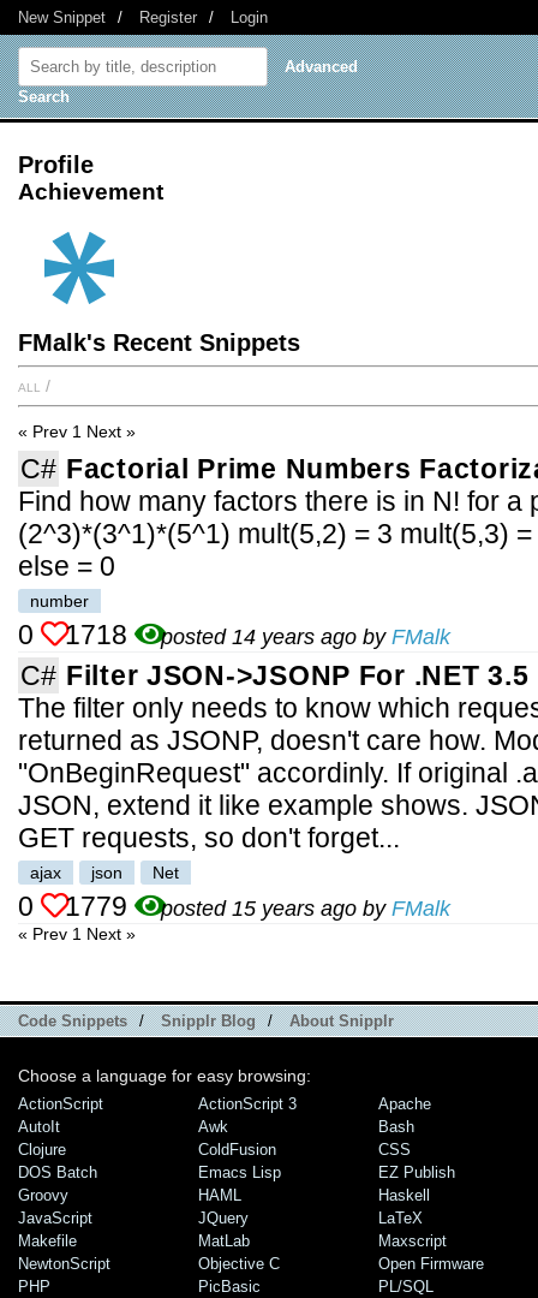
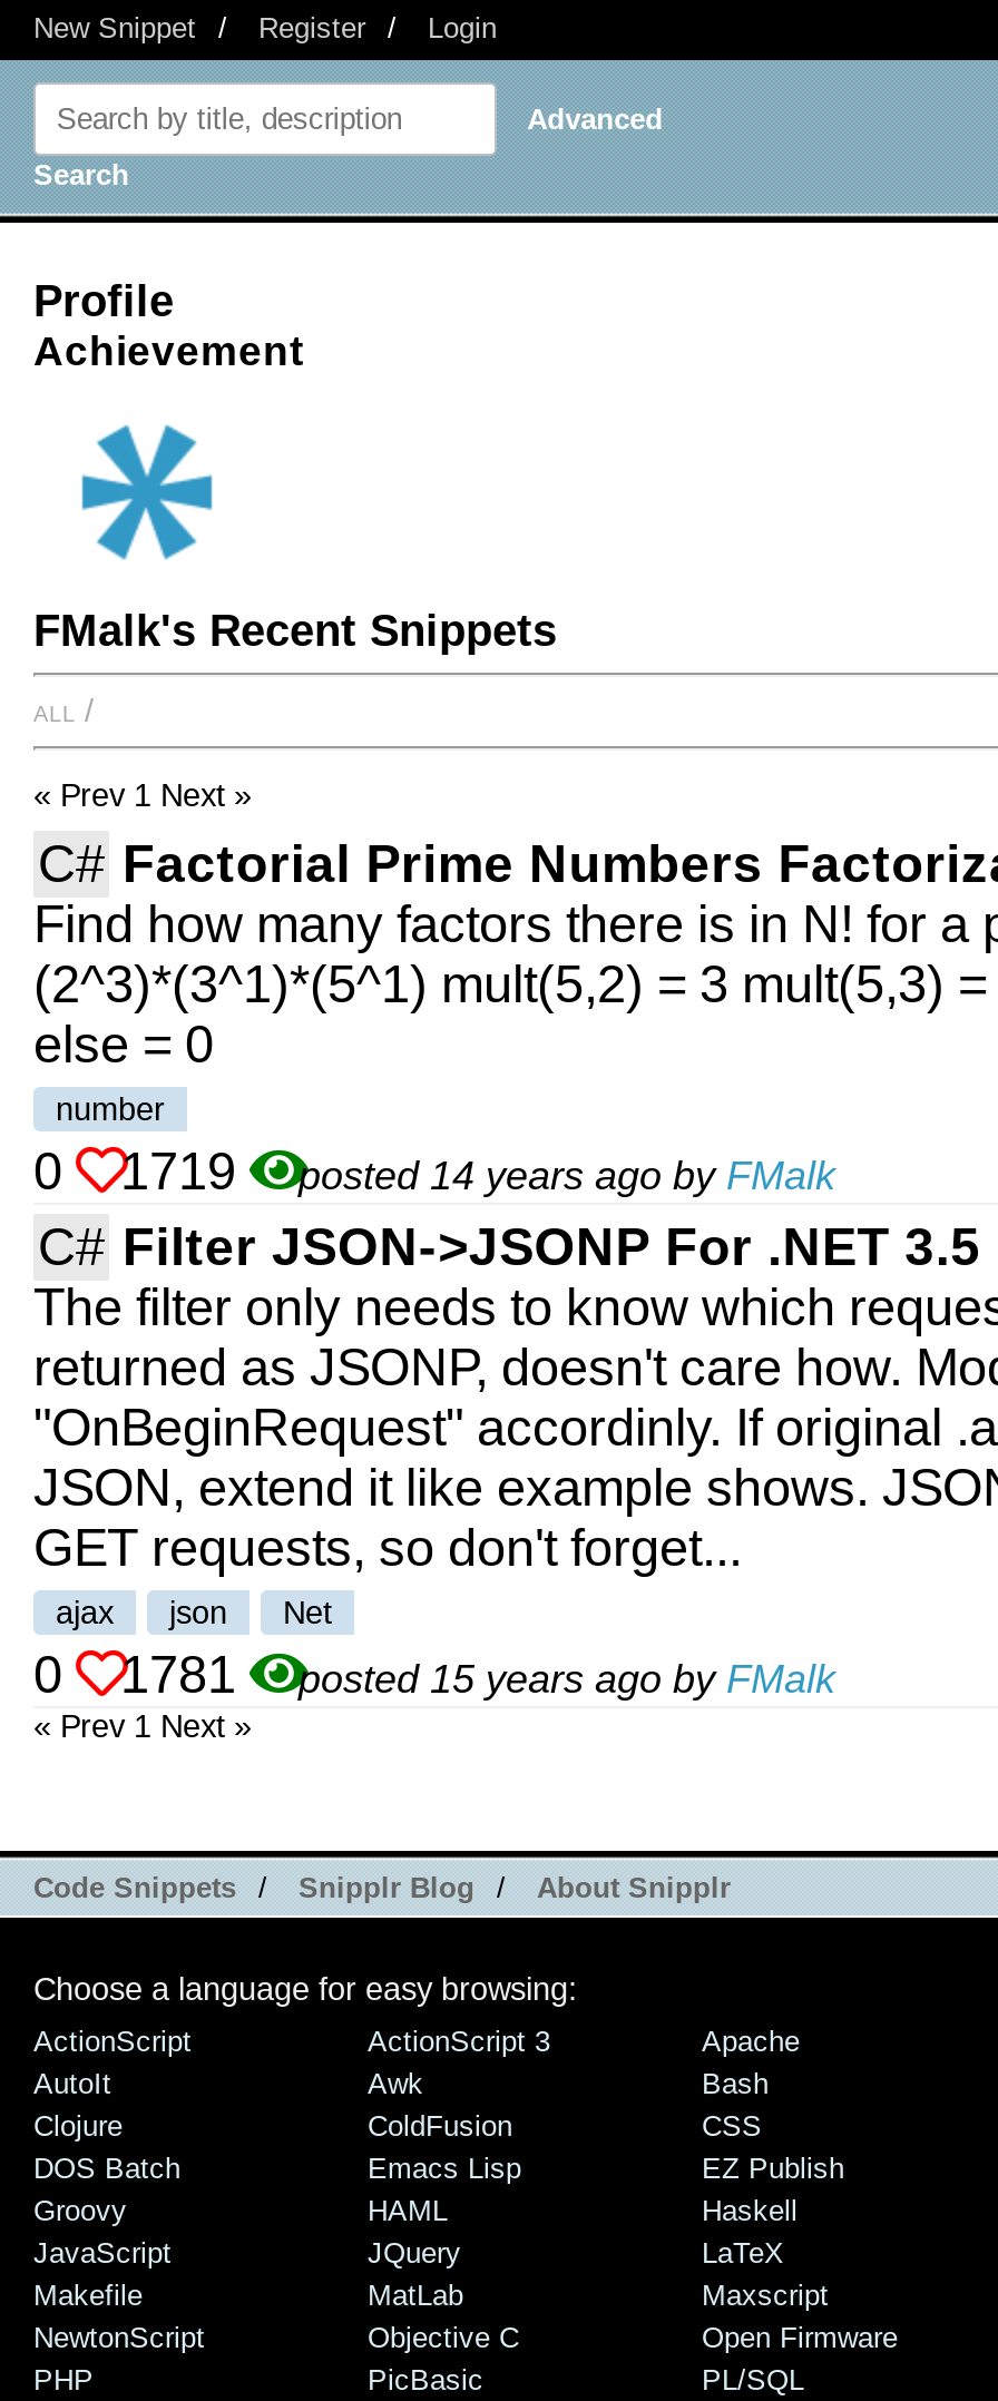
- 0 1718 posted 14 years ago by FMalk
+ 0 1719 posted 14 years ago by FMalk

- 0 1779 posted 15 years ago by FMalk
+ 0 1781 posted 15 years ago by FMalk
